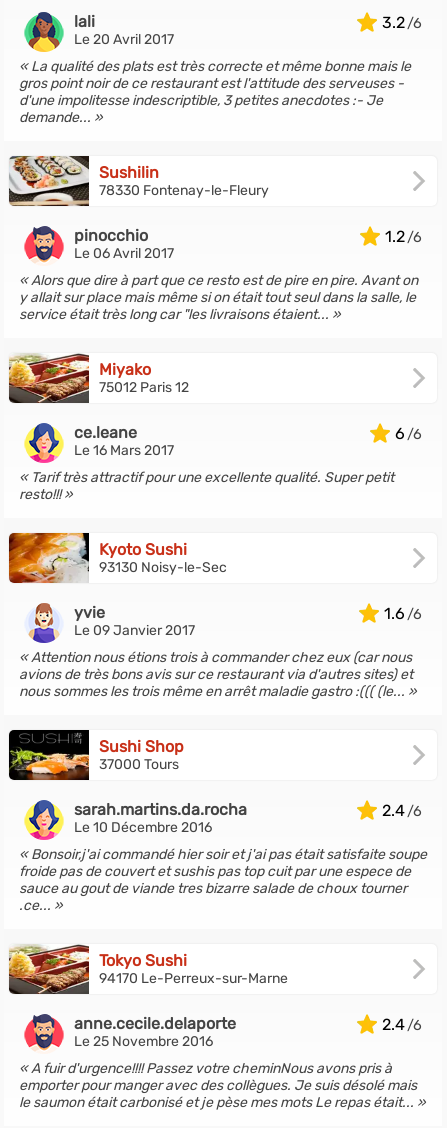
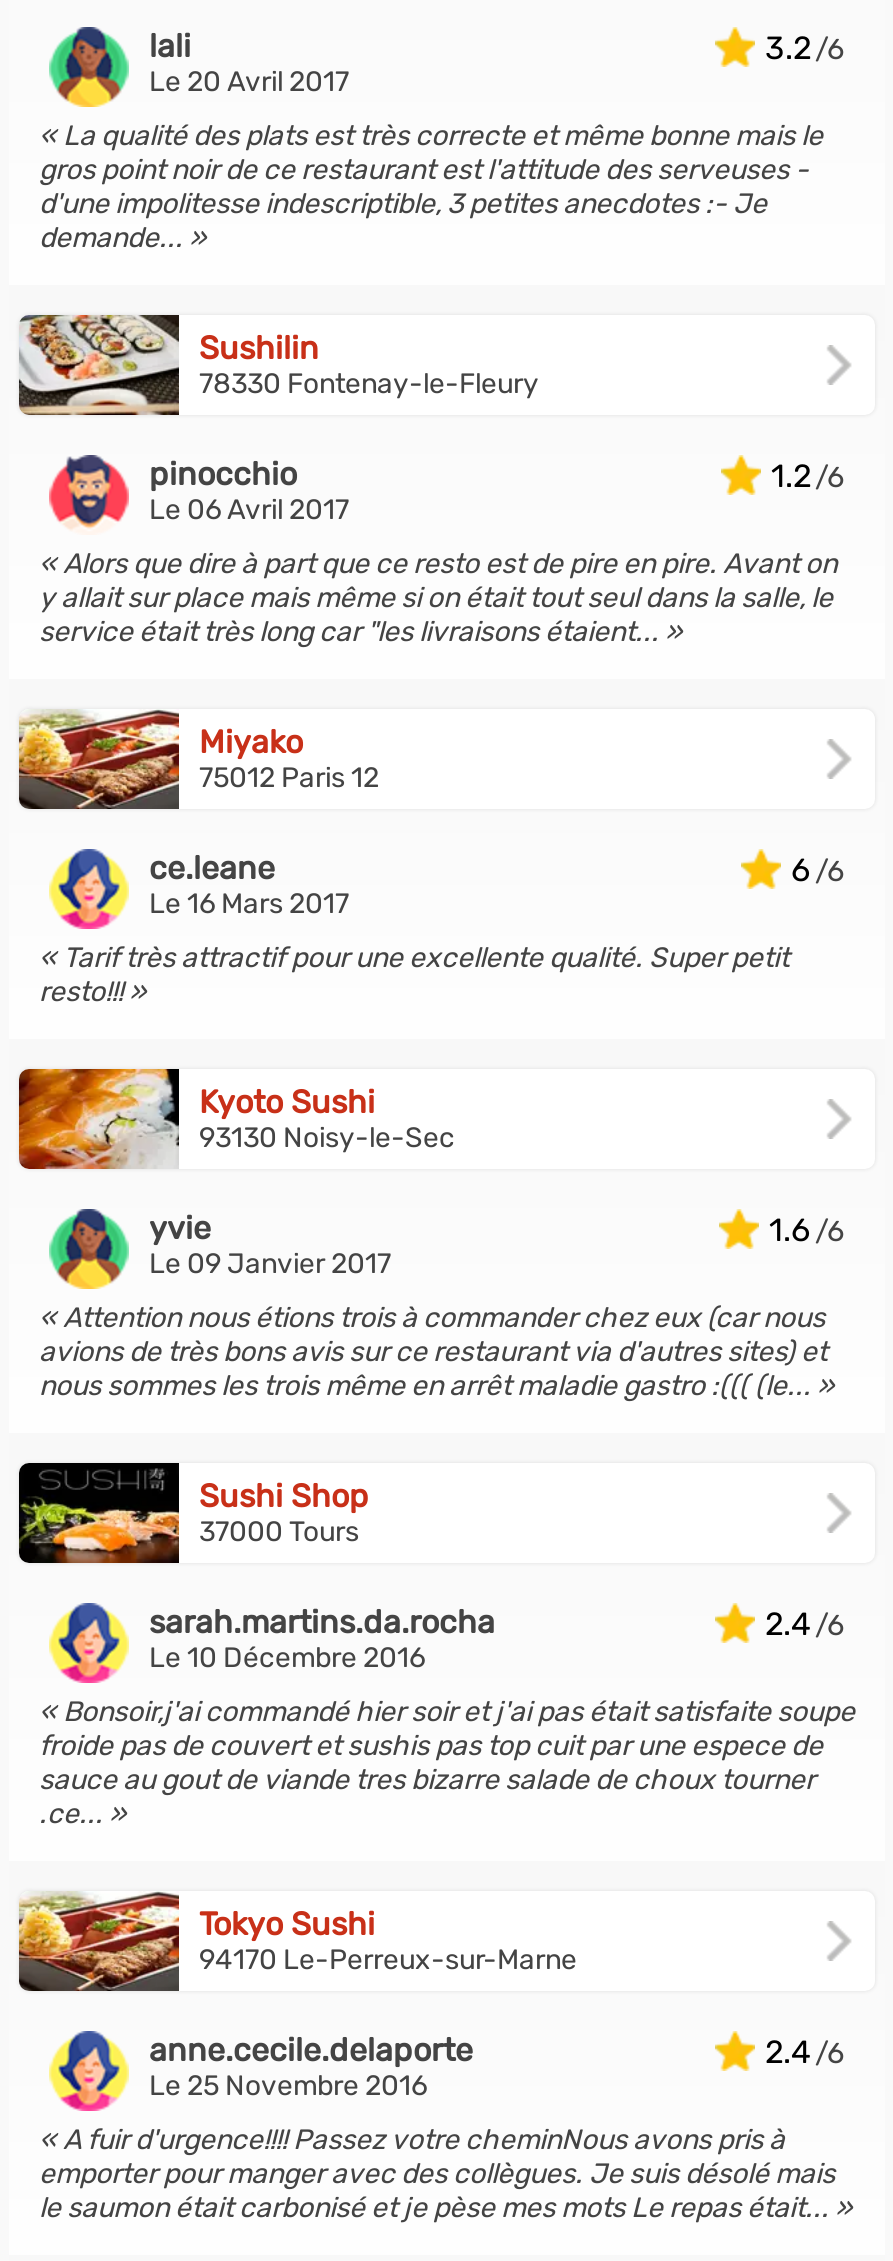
- [image]
+ [image]

- [image]
+ [image]
